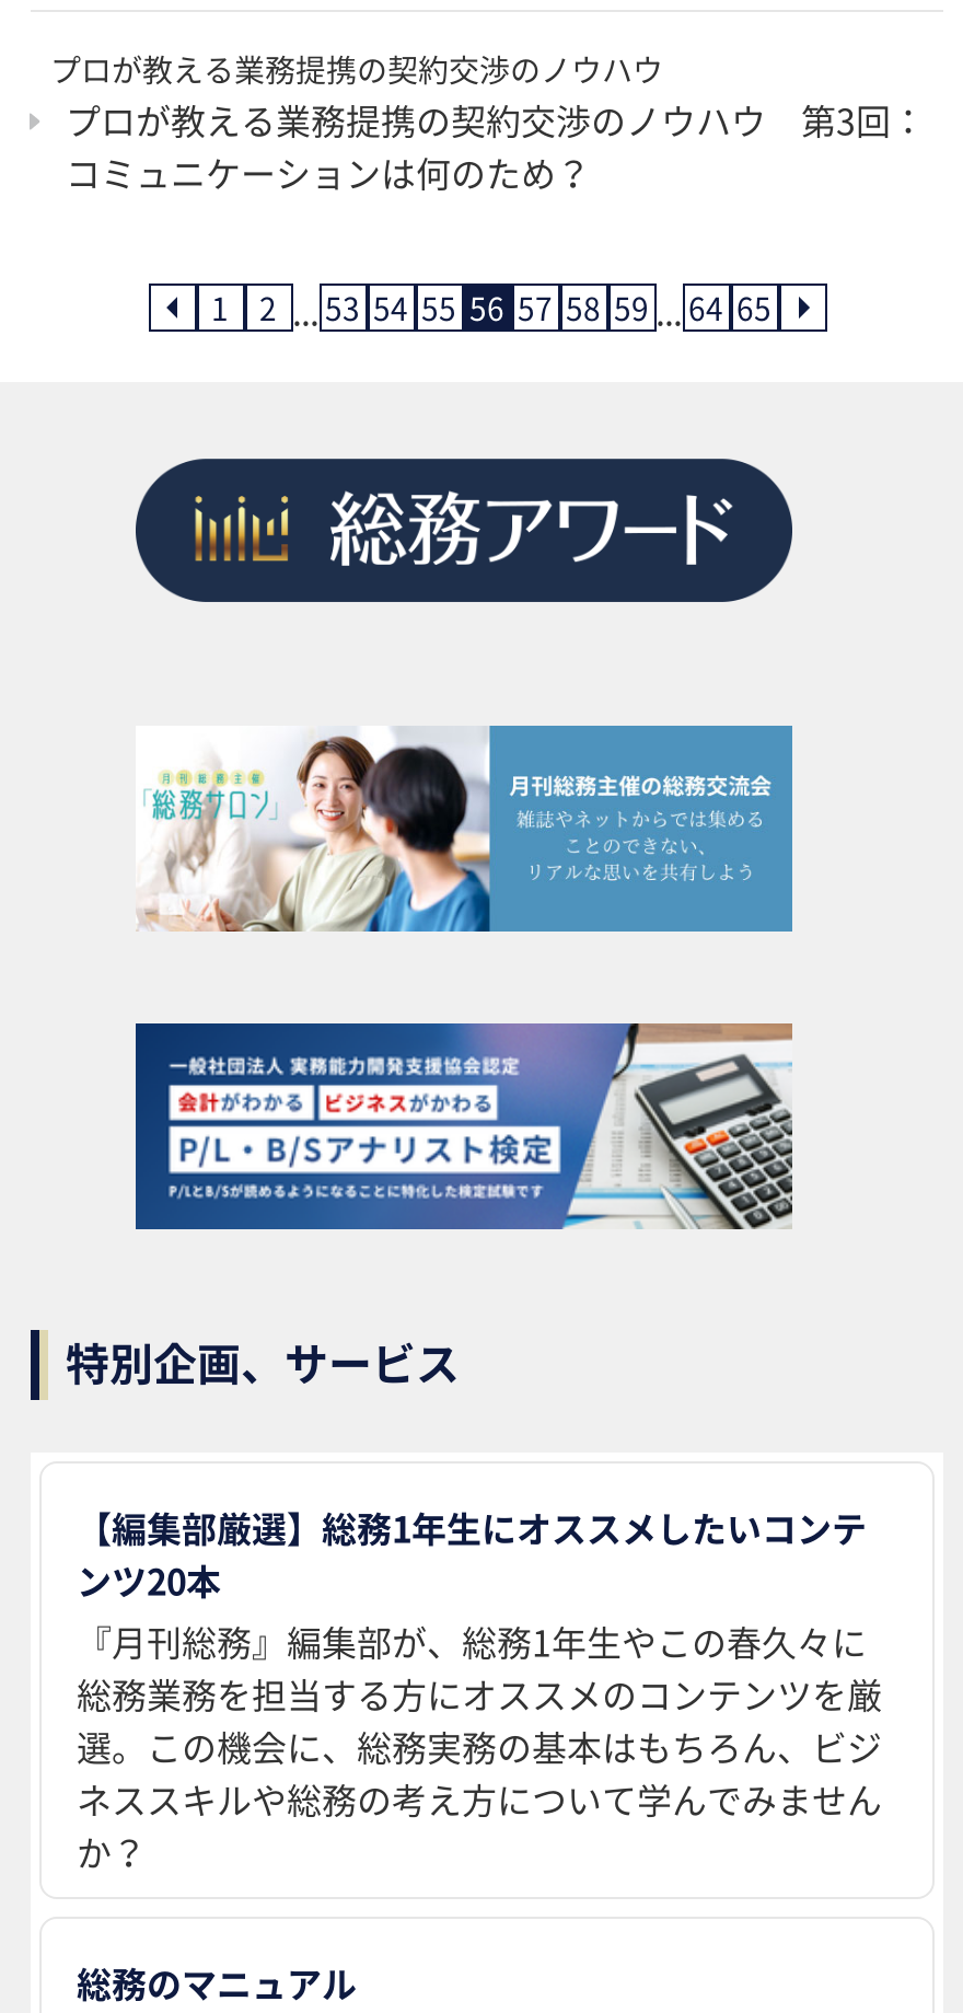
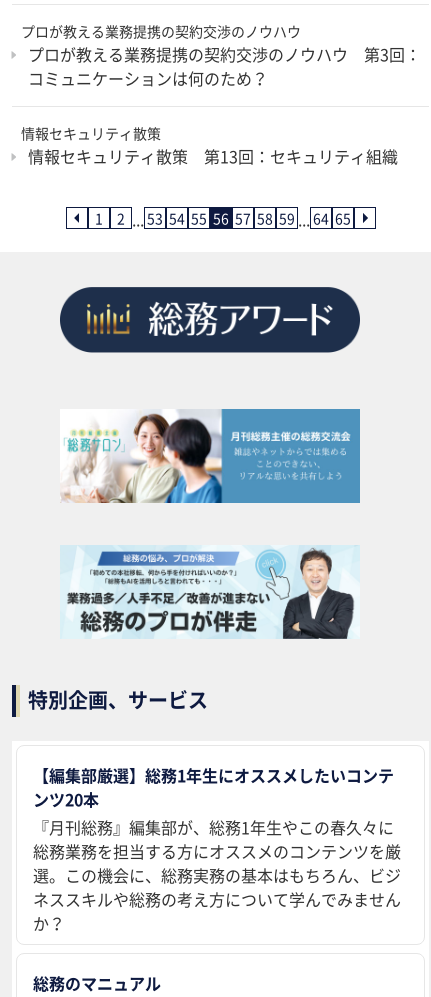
+ 情報セキュリティ散策
+ 情報セキュリティ散策 第13回：セキュリティ組織

- [image]
+ [image]
